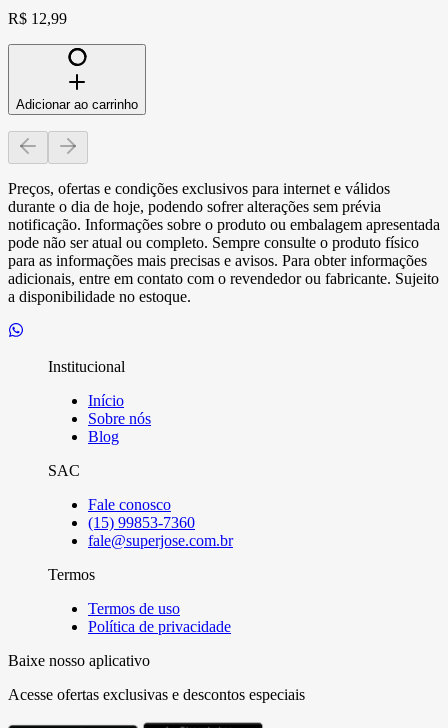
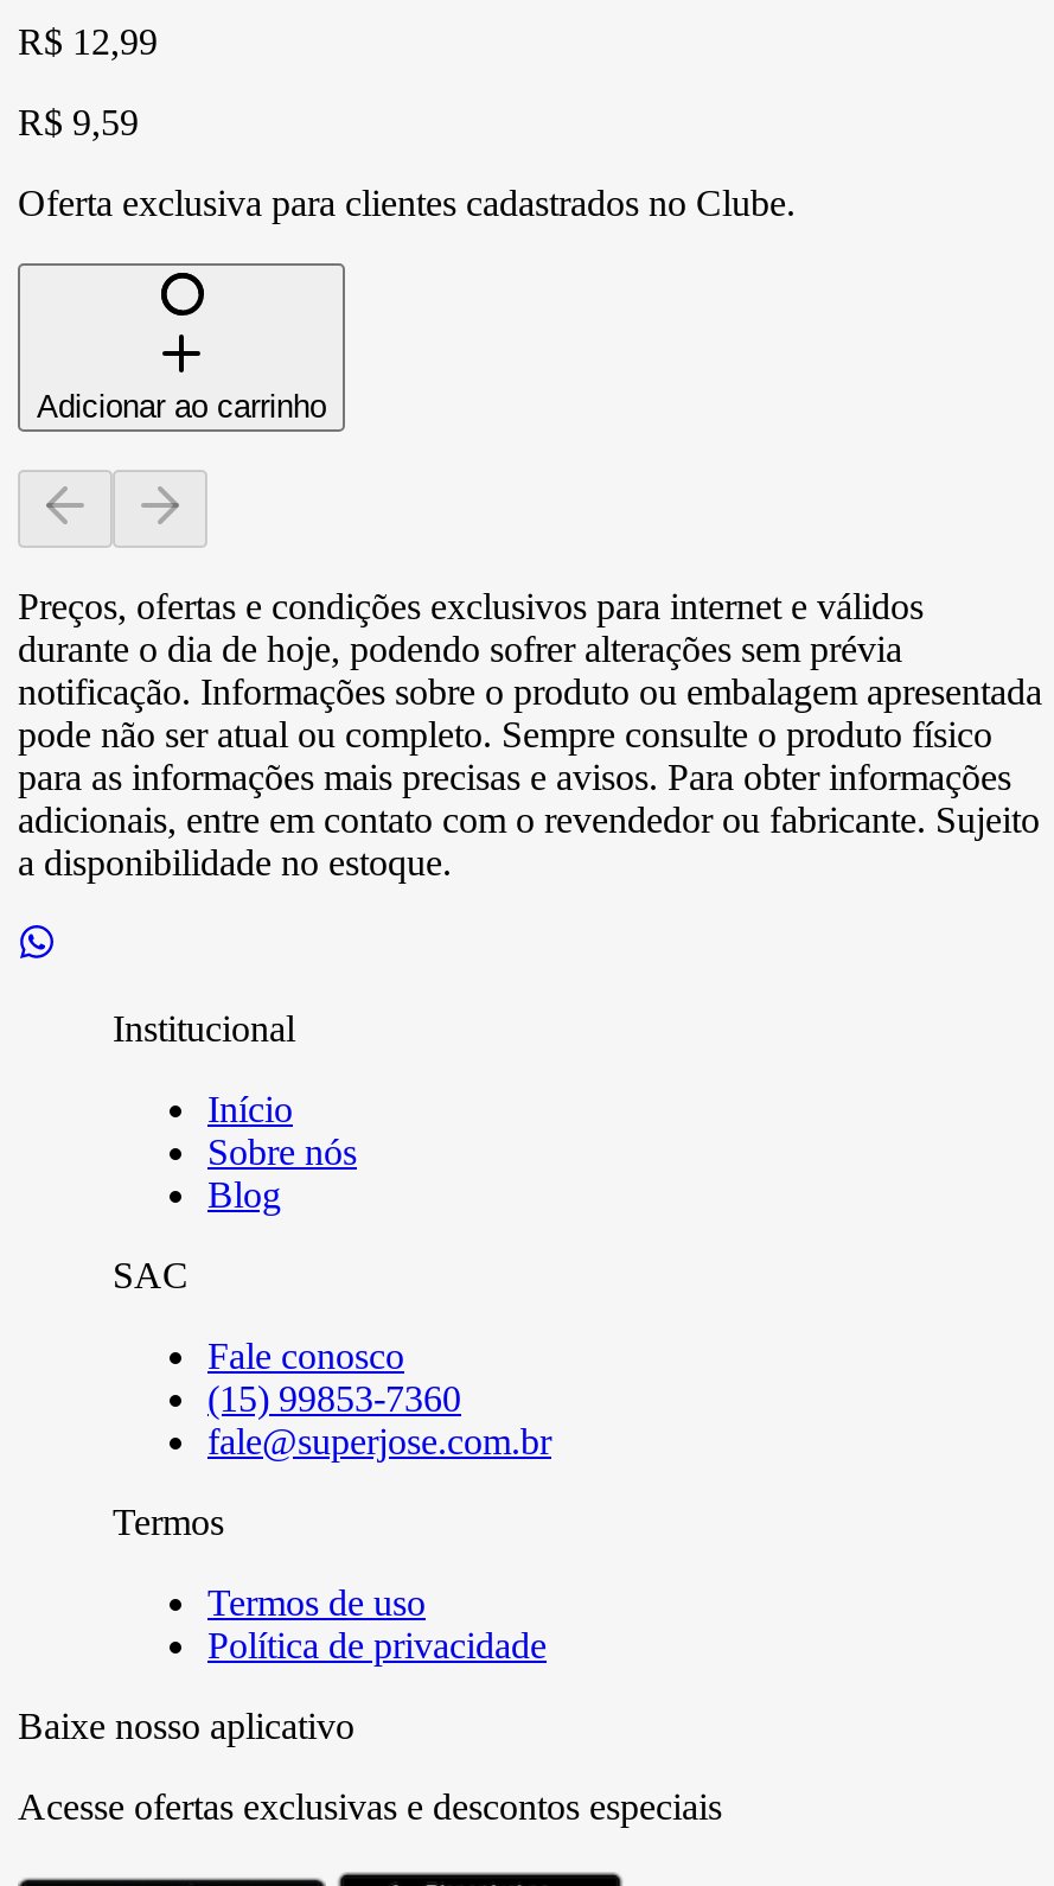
+ R$ 9,59
+ Oferta exclusiva para clientes cadastrados no Clube.
